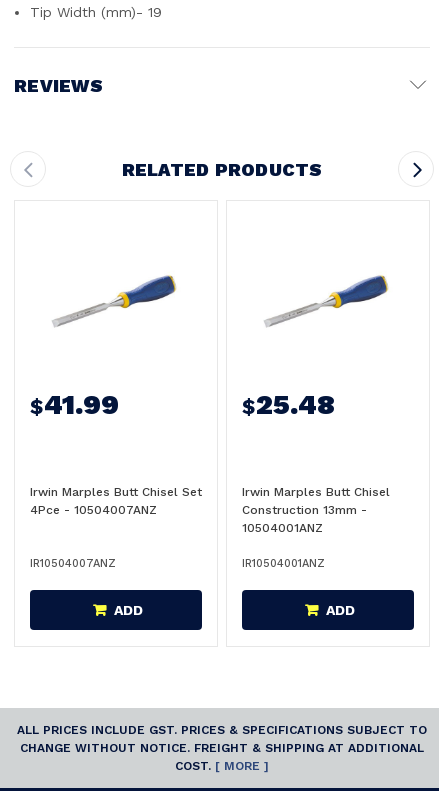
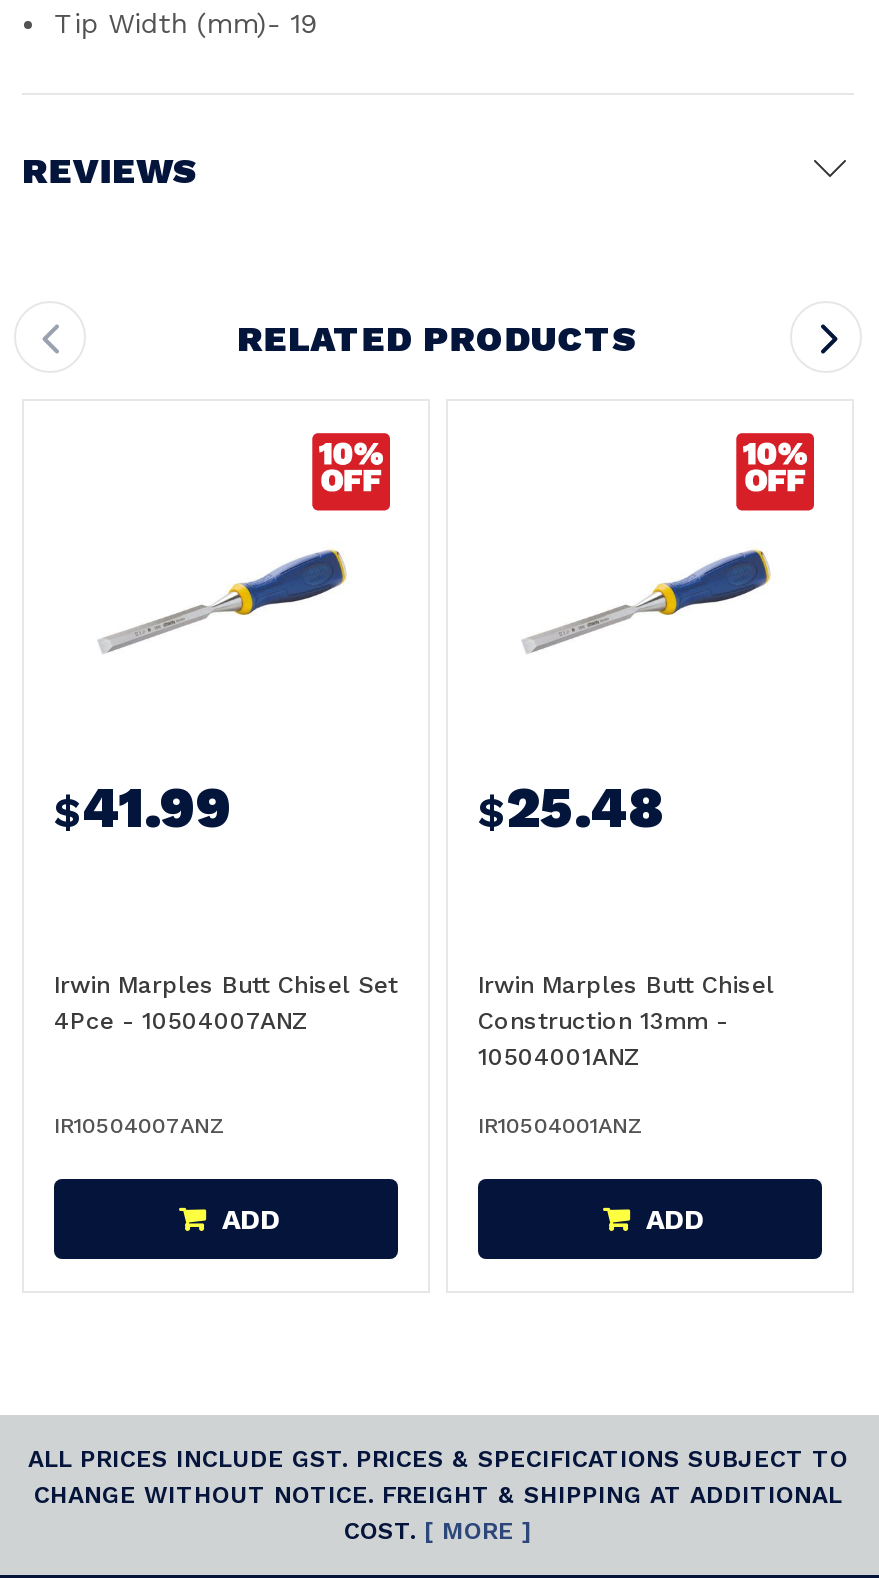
+ [image]

+ [image]
